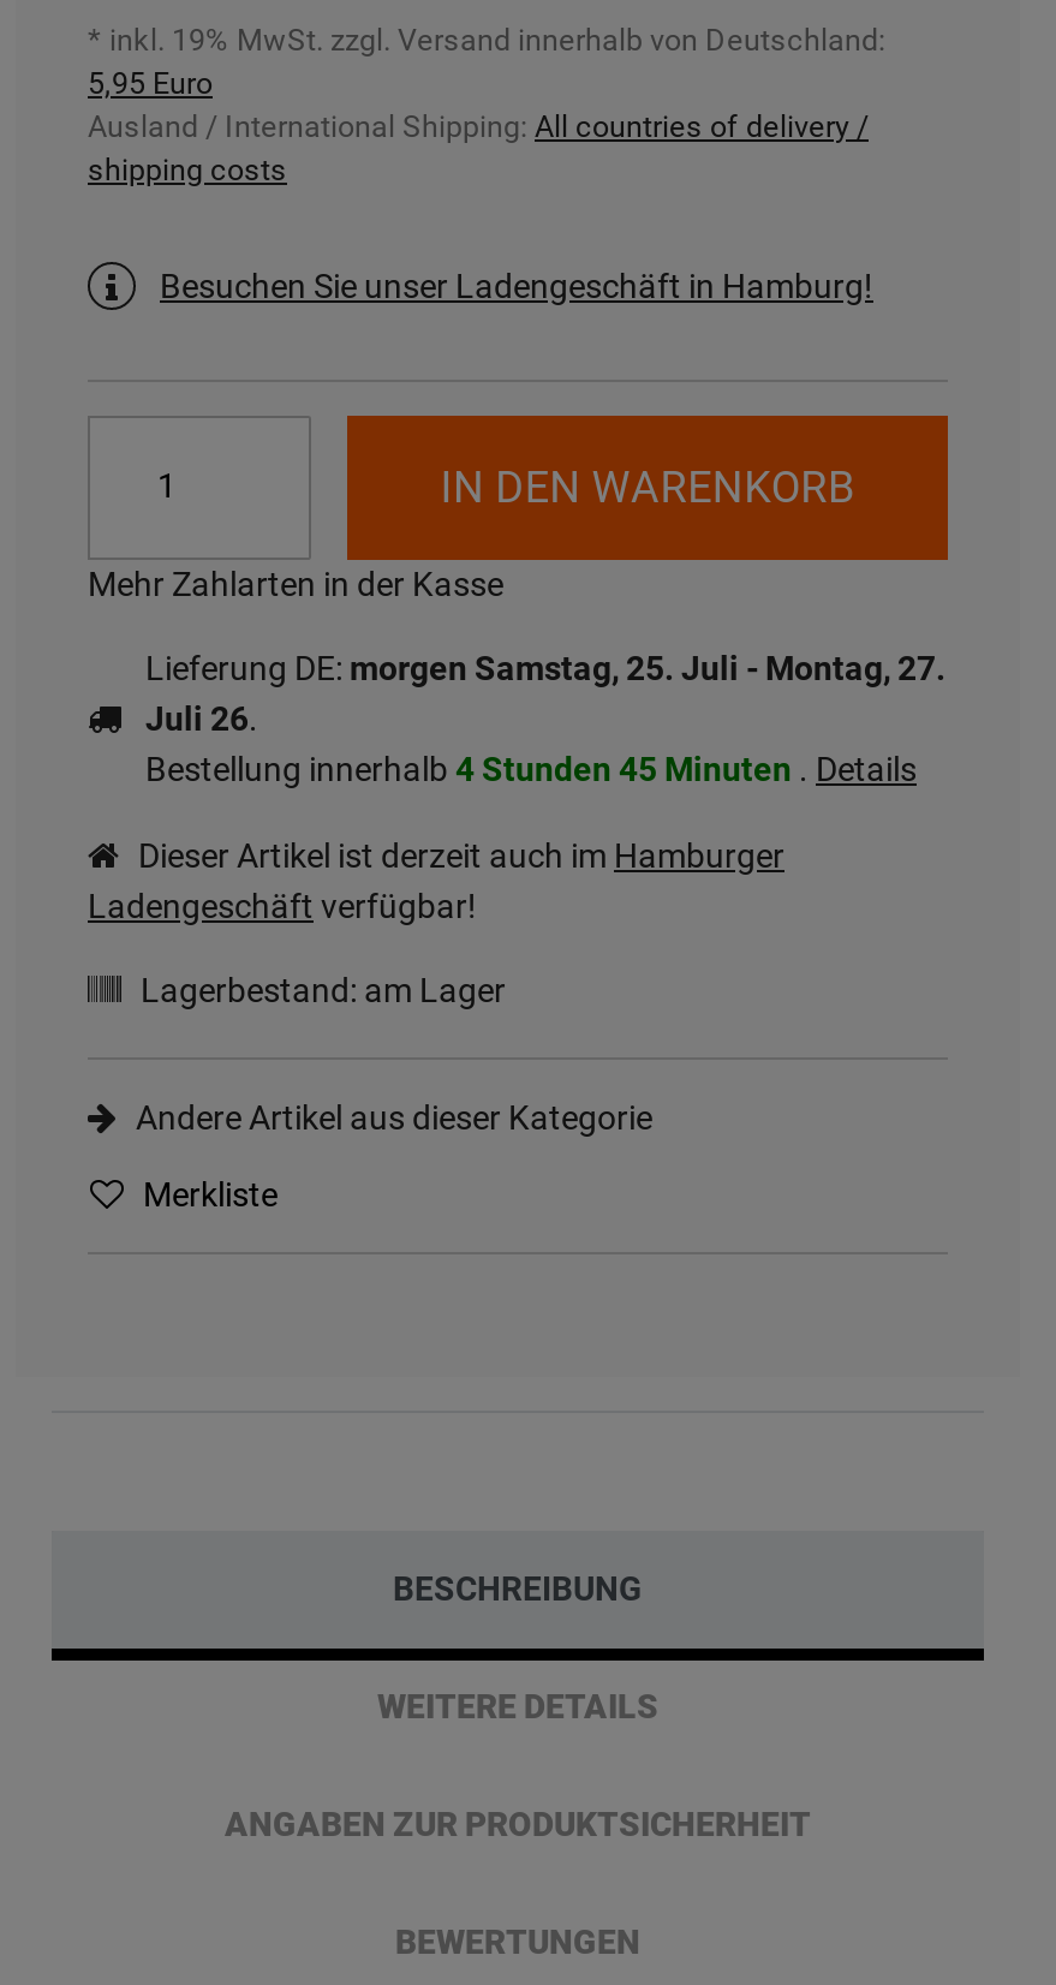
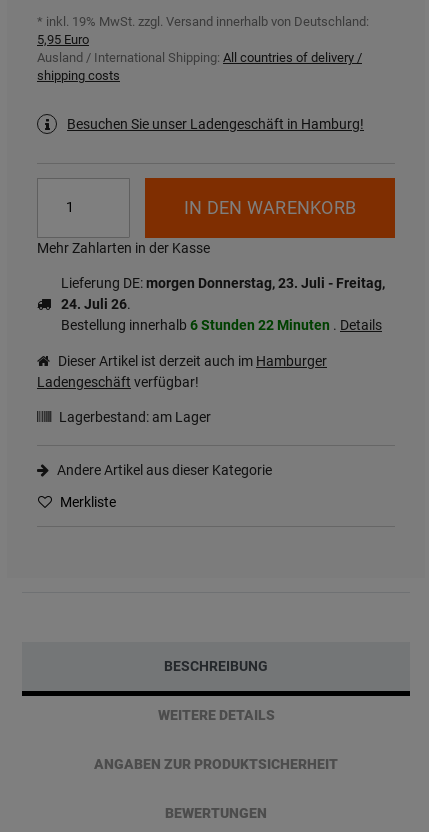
- Lieferung DE: morgen Samstag, 25. Juli - Montag, 27.
- Juli 26.
- Bestellung innerhalb 4 Stunden 45 Minuten . Details
+ Lieferung DE: morgen Donnerstag, 23. Juli - Freitag,
+ 24. Juli 26.
+ Bestellung innerhalb 6 Stunden 22 Minuten . Details
